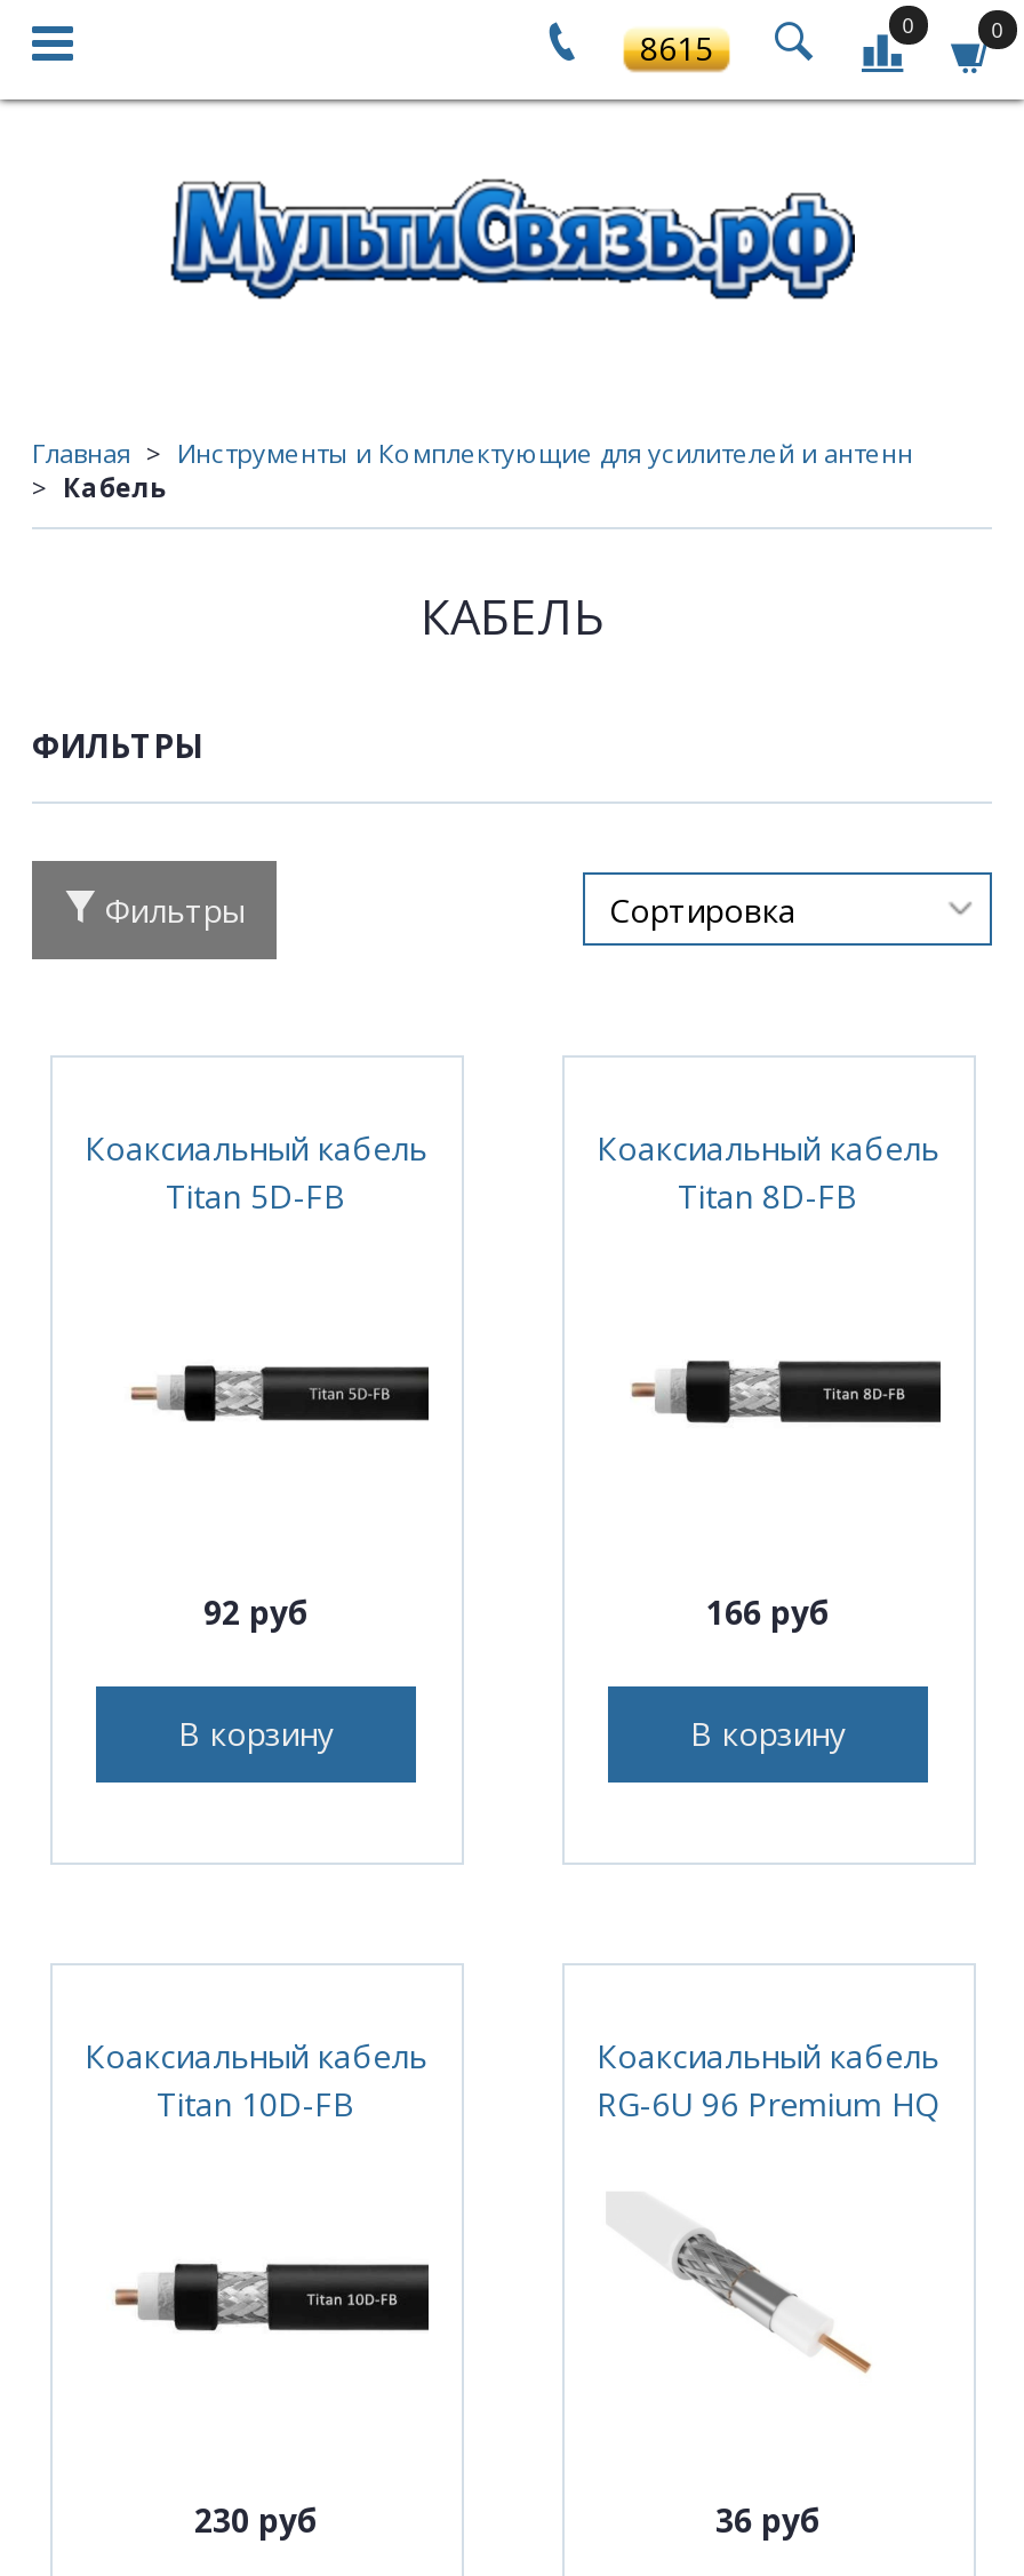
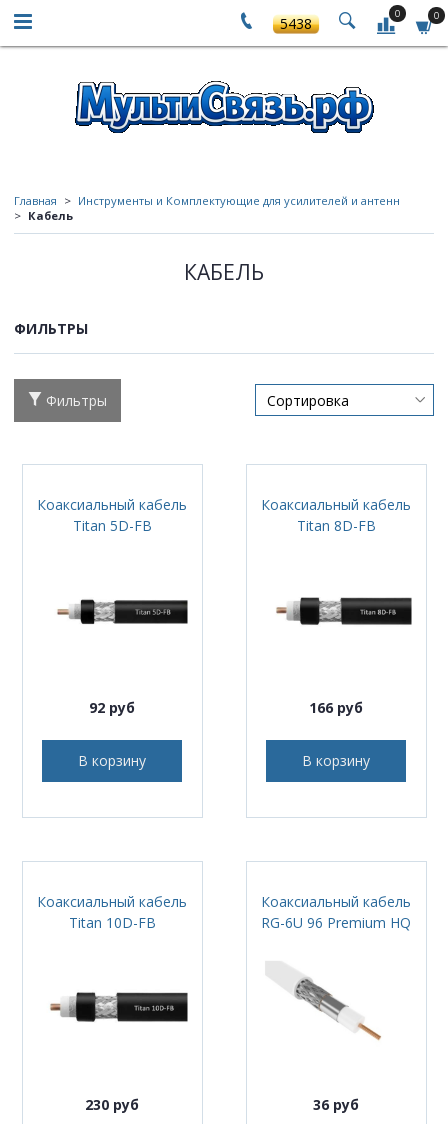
- 8615
+ 5438
